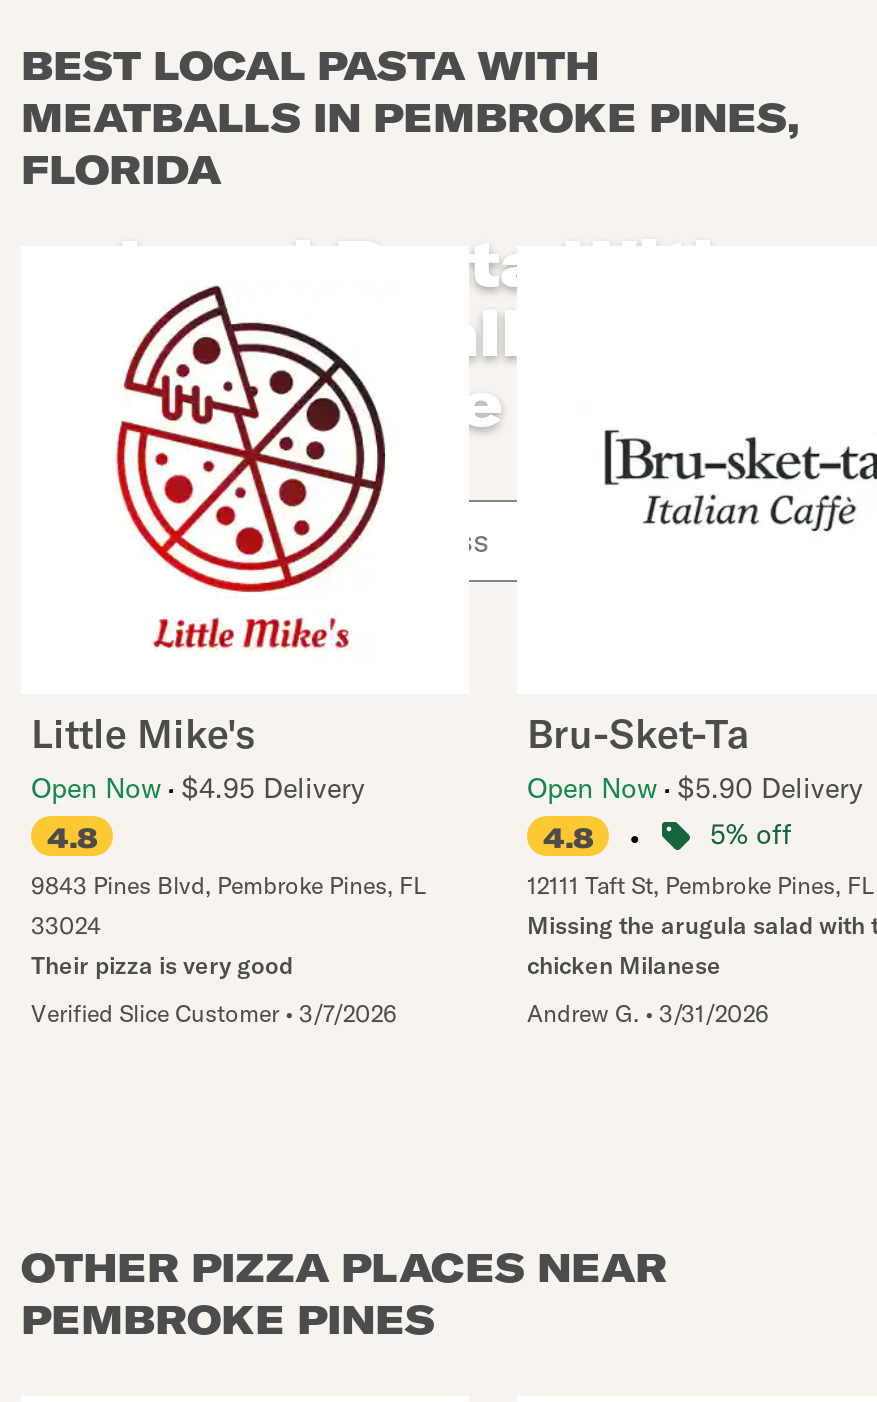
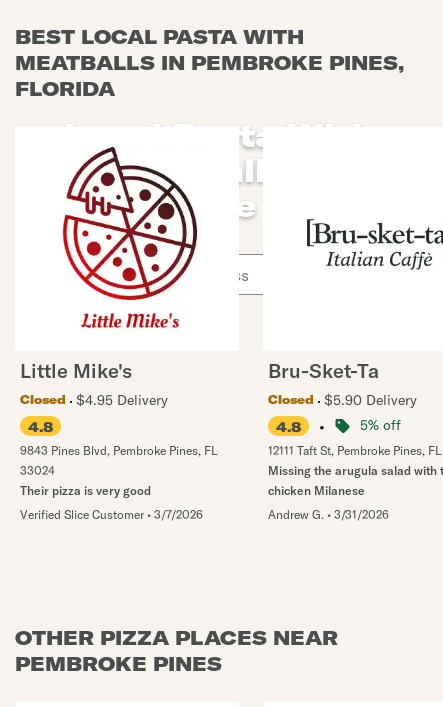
- Open Now $4.95 Delivery
+ Closed
+ $4.95 Delivery

- Open Now $5.90 Delivery
+ Closed
+ $5.90 Delivery
